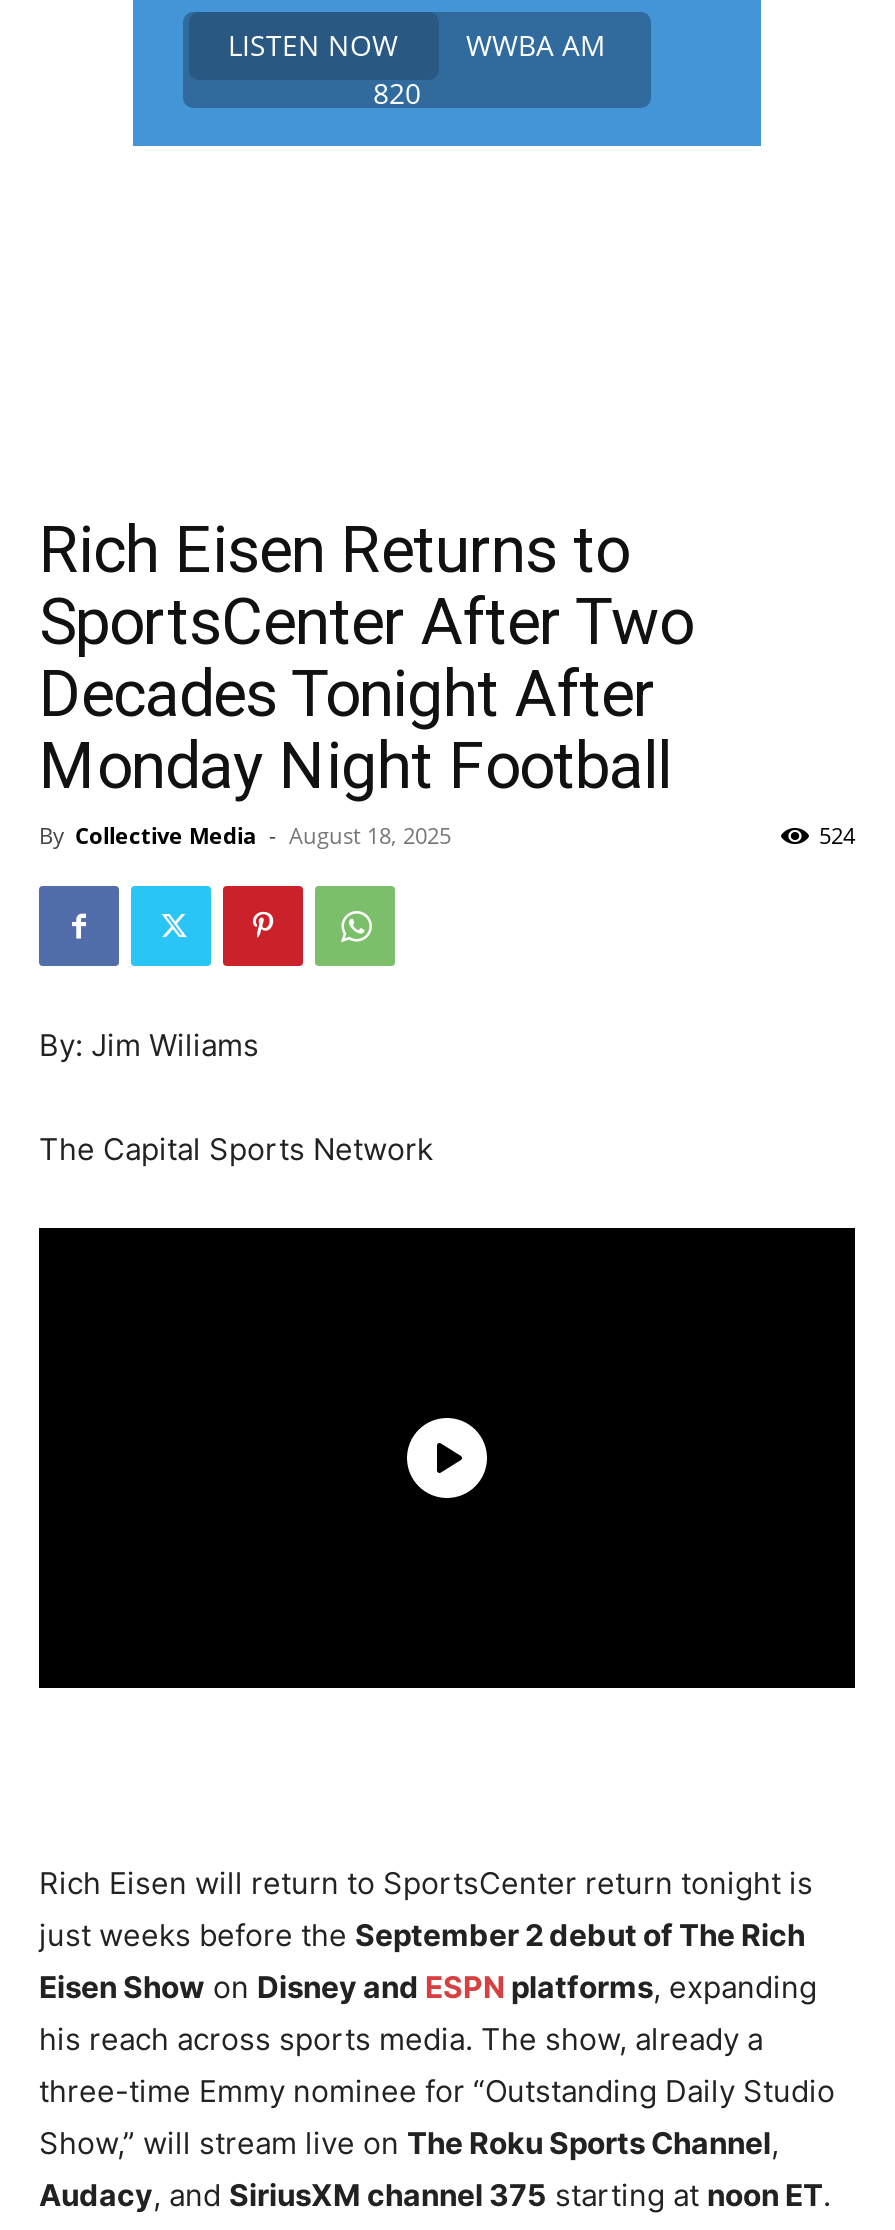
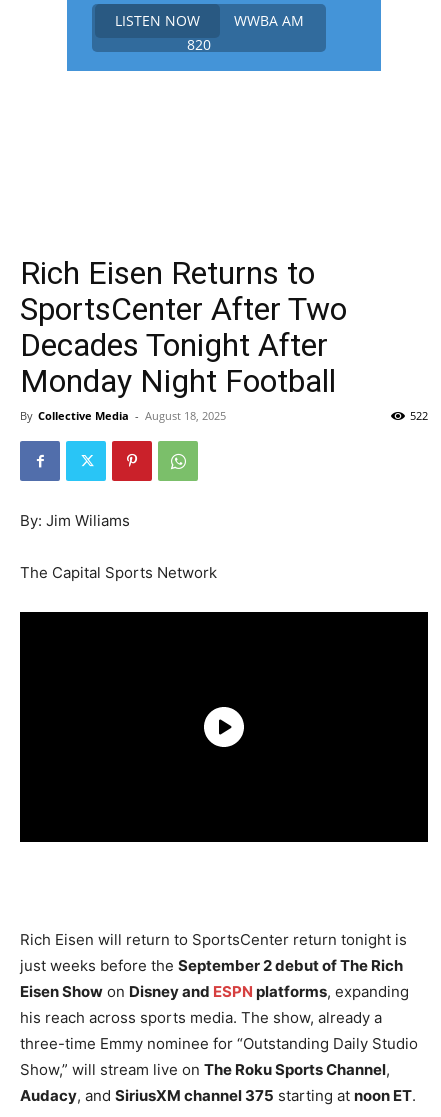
- 524
+ 522
